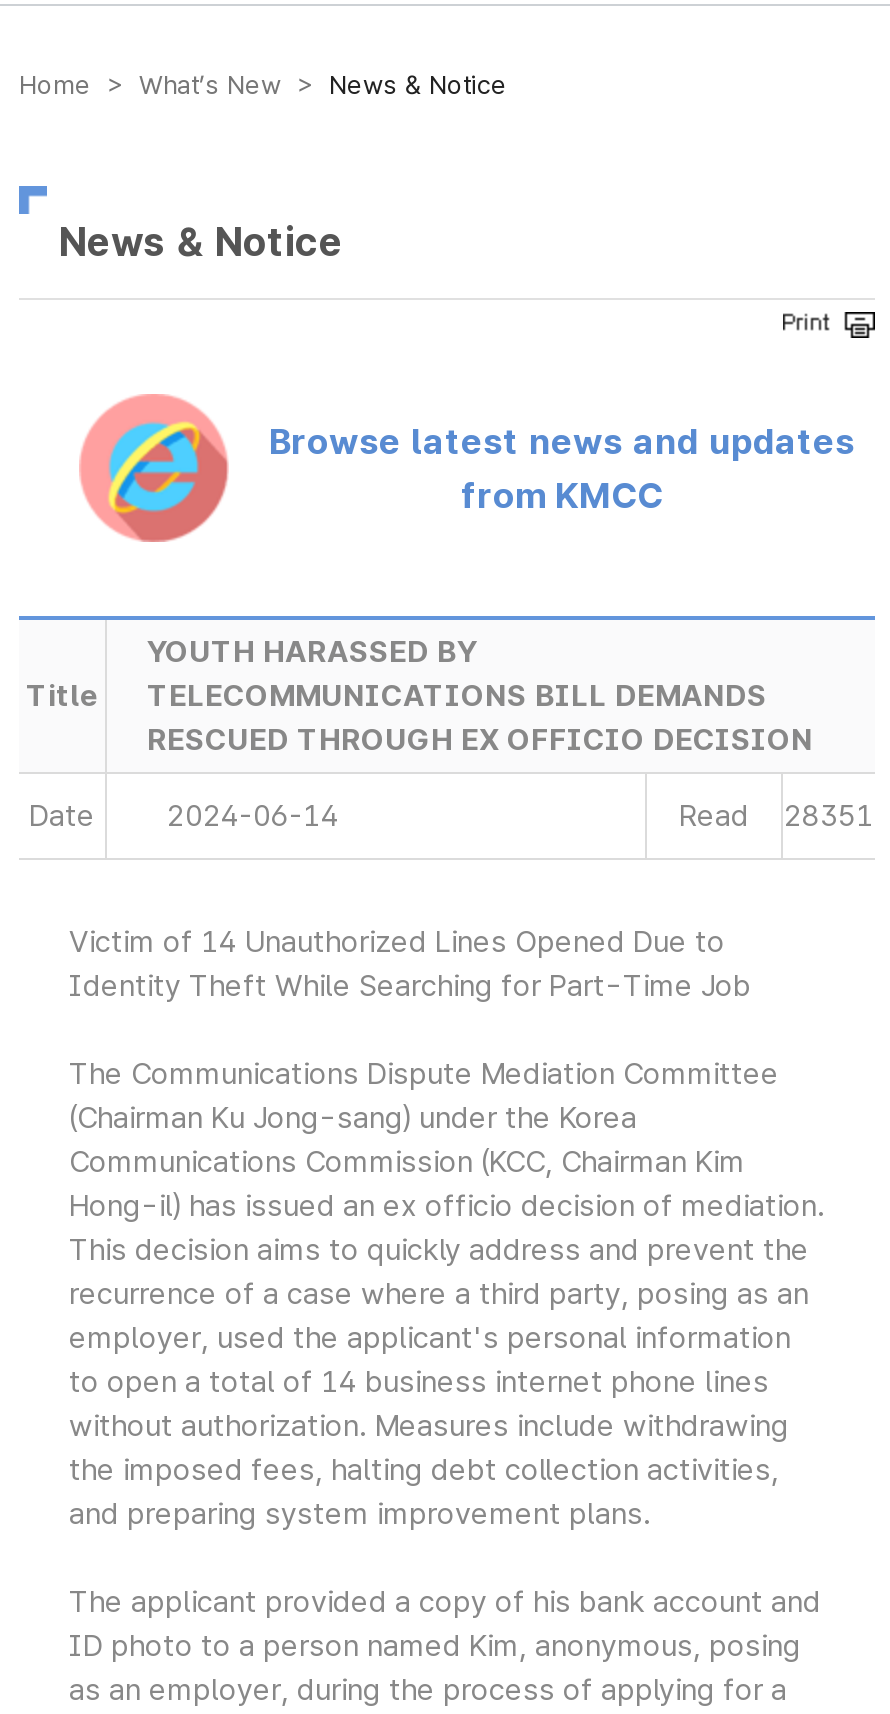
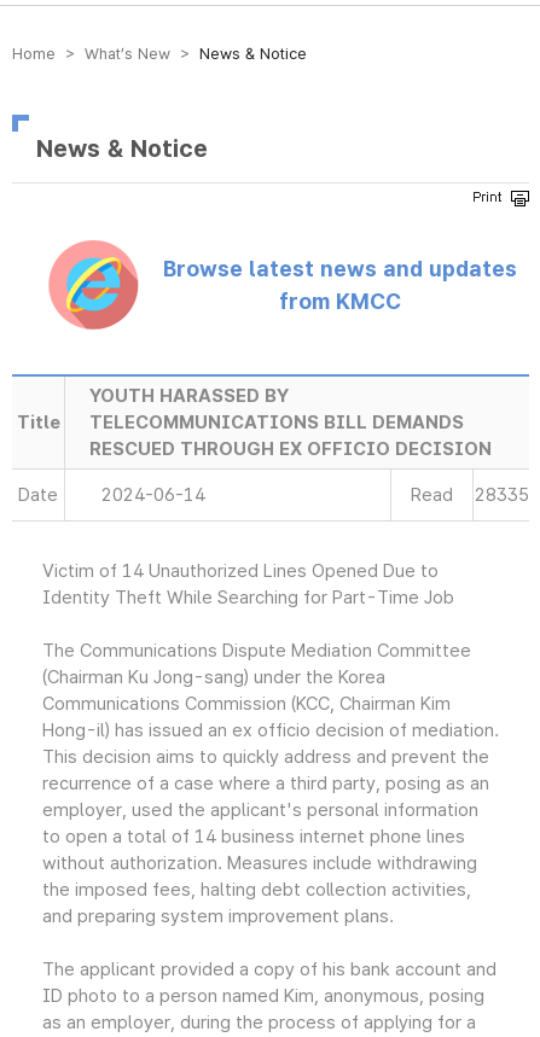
- Read 28351
+ Read 28335
